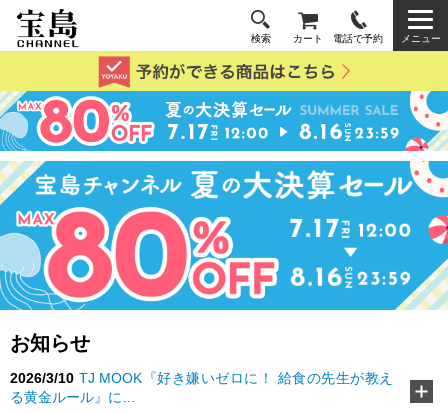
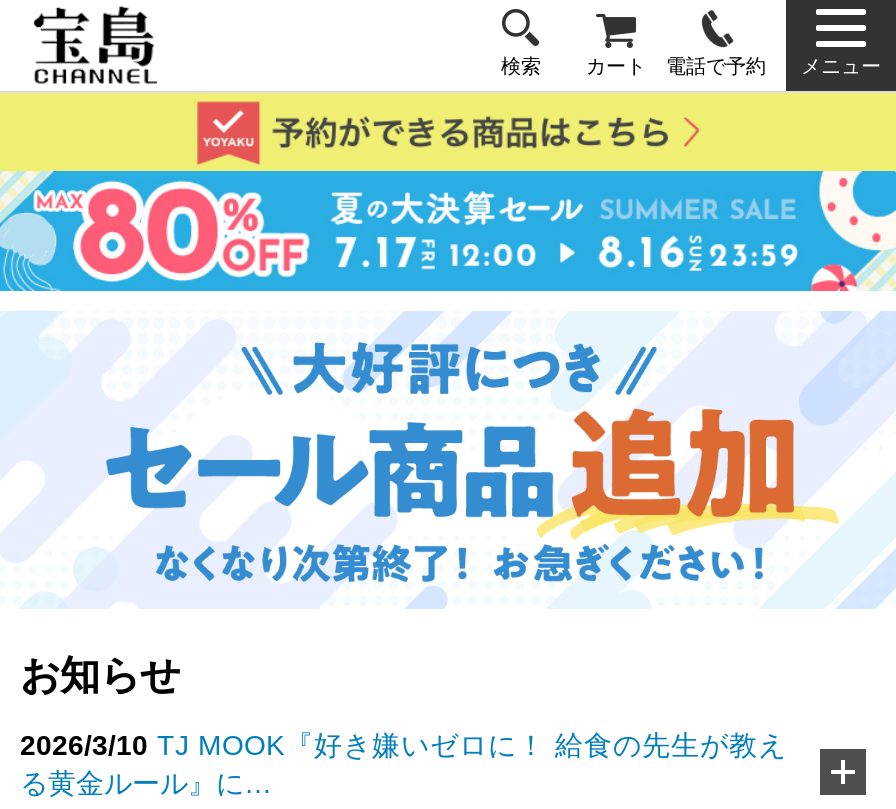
- [image]
+ [image]
